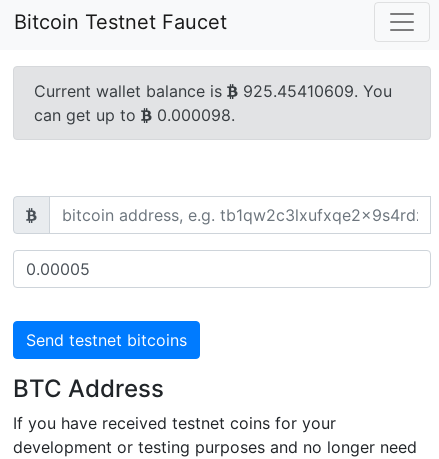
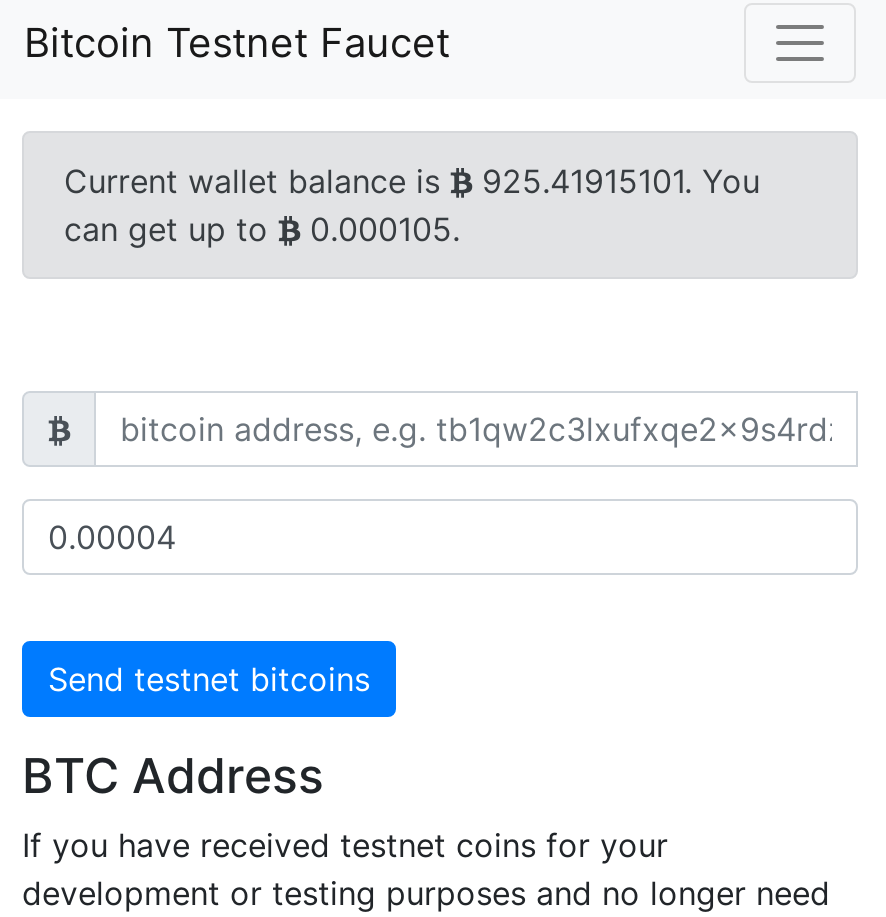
- Current wallet balance is 925.45410609. You
+ Current wallet balance is 925.41915101. You

- can get up to 0.000098.
+ can get up to 0.000105.
